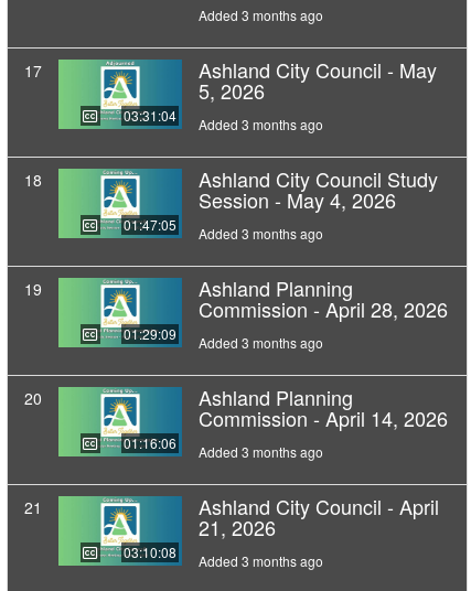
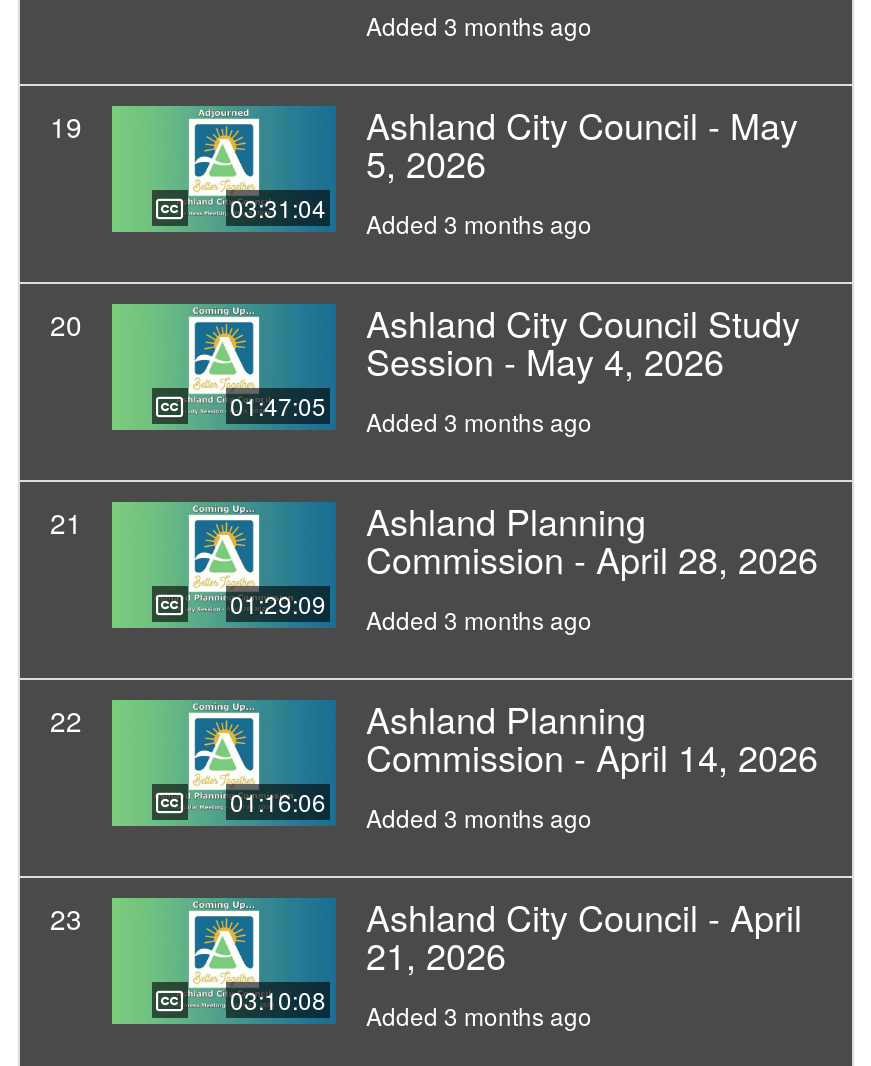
- 17
+ 19

- 18
+ 20

- 19
+ 21

- 20
+ 22

- 21
+ 23
